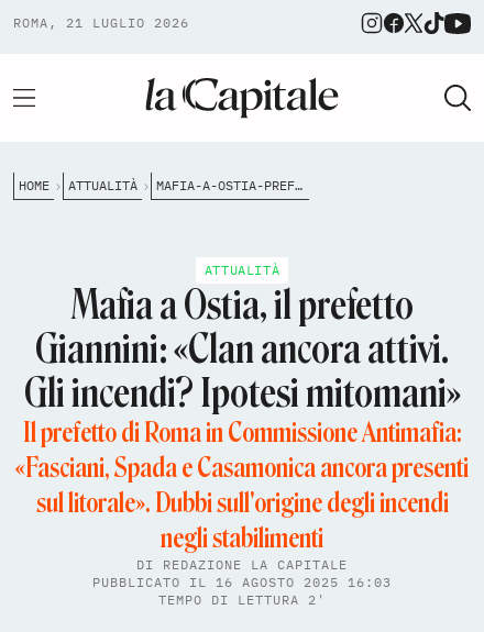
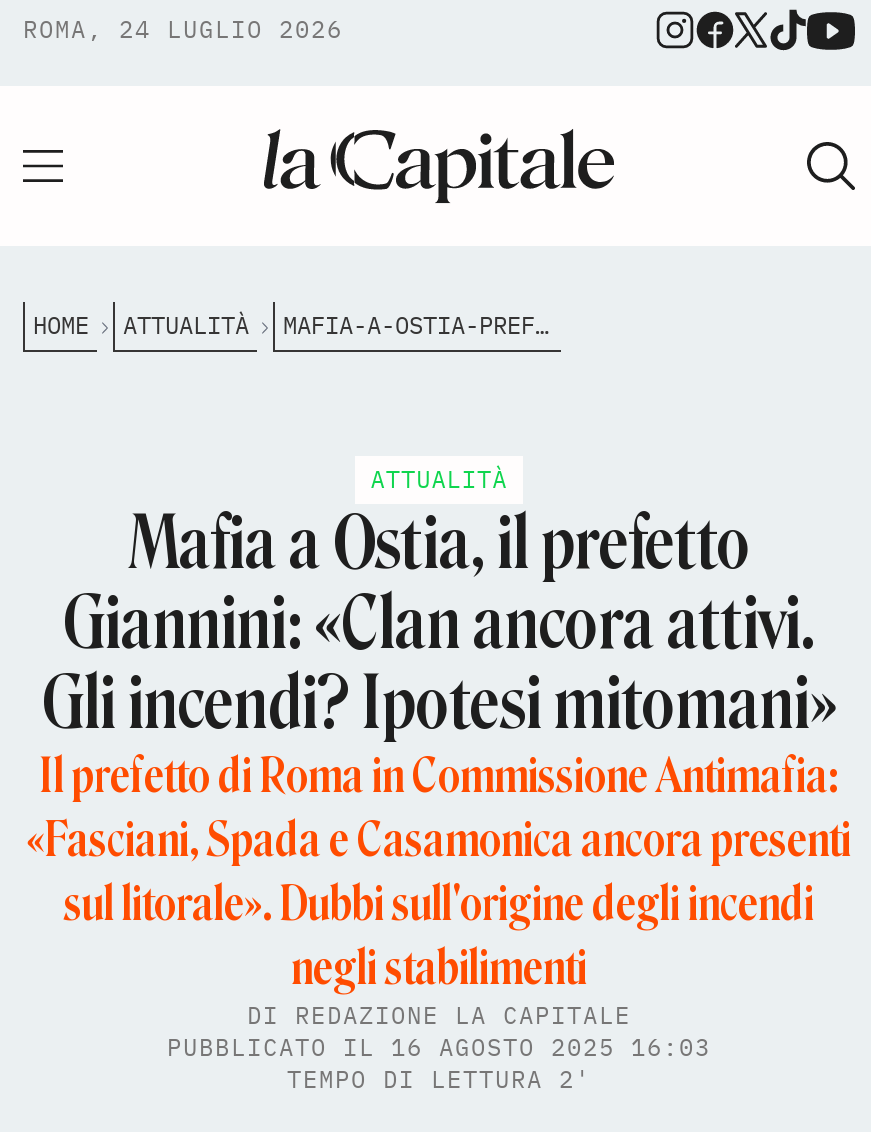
- ROMA, 21 LUGLIO 2026
+ ROMA, 24 LUGLIO 2026
